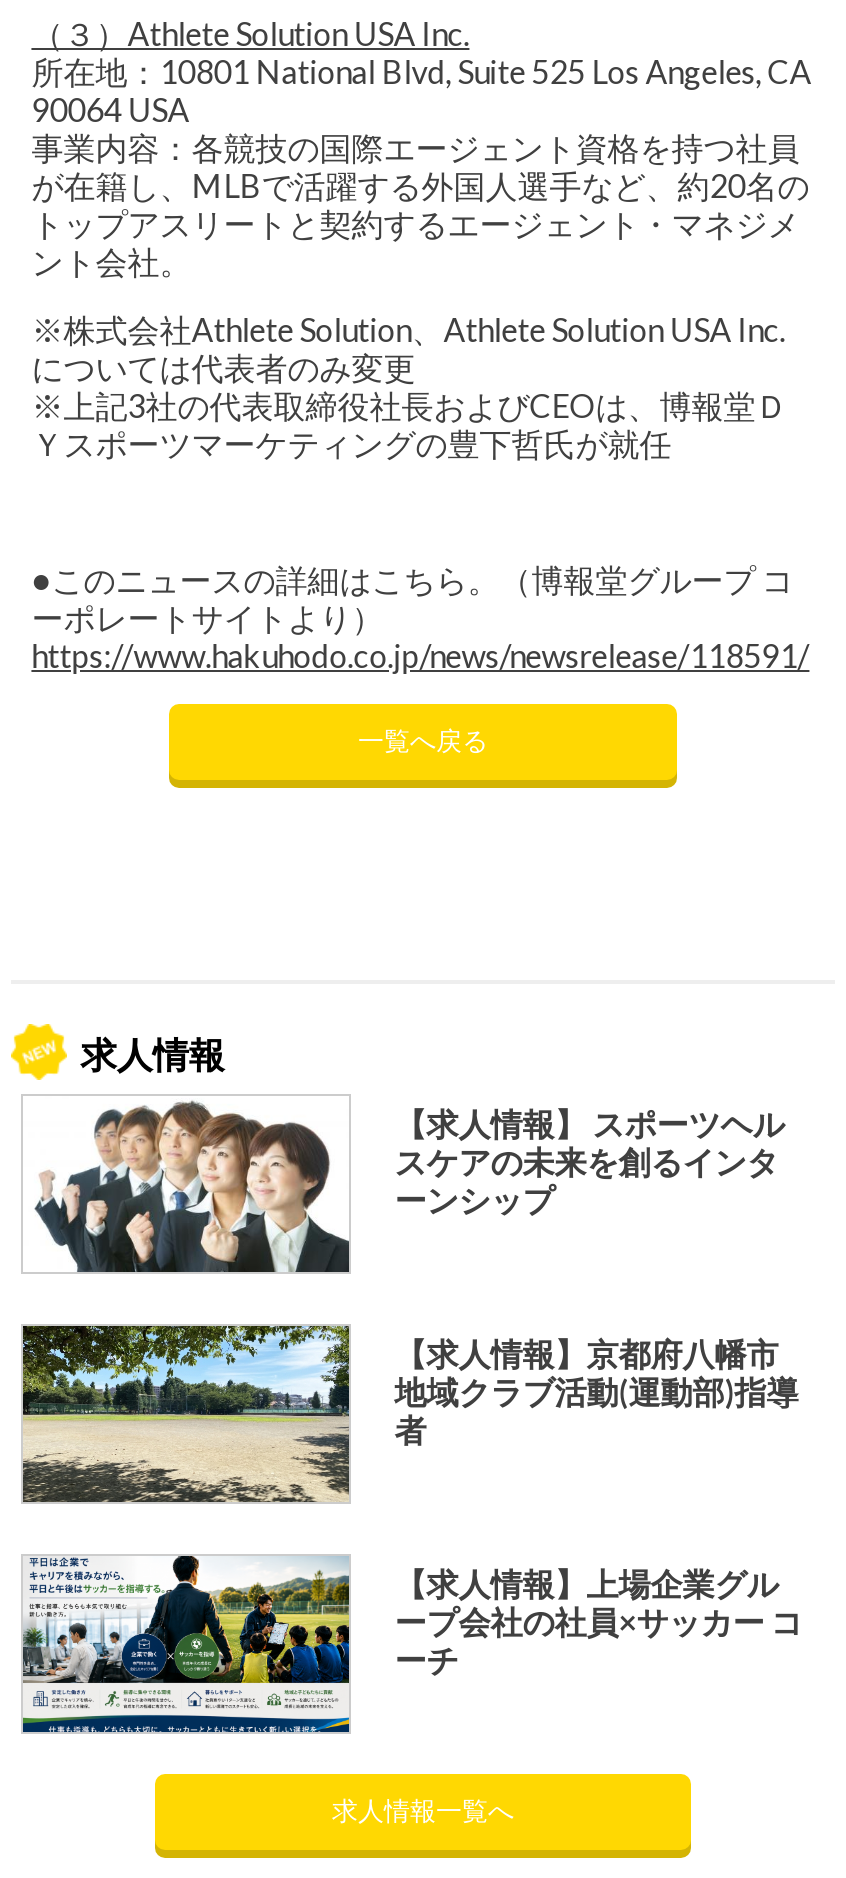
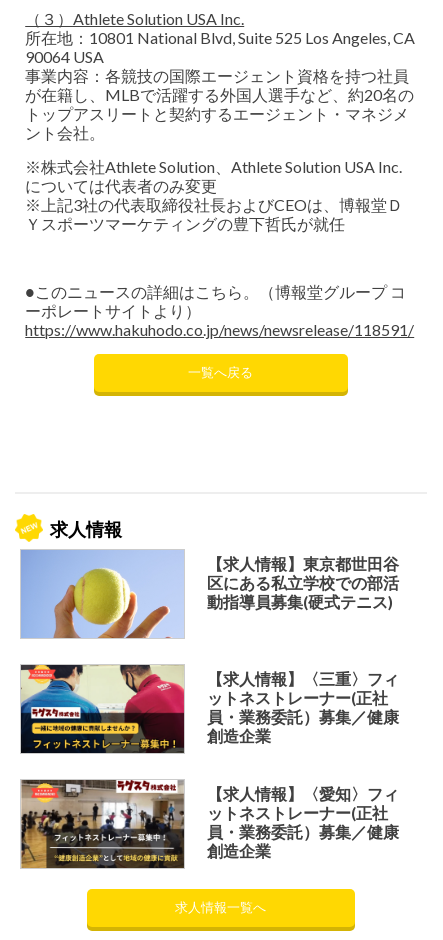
- [image]
- 【求人情報】 スポーツヘル
- スケアの未来を創るインタ
- ーンシップ
+ [image]
+ 【求人情報】東京都世田谷
+ 区にある私立学校での部活
+ 動指導員募集(硬式テニス)

- [image]
- 【求人情報】京都府八幡市
- 地域クラブ活動(運動部)指導
- 者
+ [image]
+ 【求人情報】〈三重〉フィ
+ ットネストレーナー(正社
+ 員・業務委託）募集／健康
+ 創造企業

- [image]
- 【求人情報】上場企業グル
- ープ会社の社員×サッカー コ
- ーチ
+ [image]
+ 【求人情報】〈愛知〉フィ
+ ットネストレーナー(正社
+ 員・業務委託）募集／健康
+ 創造企業
